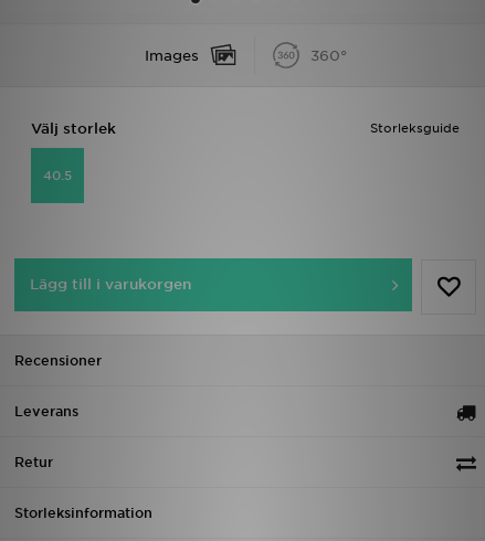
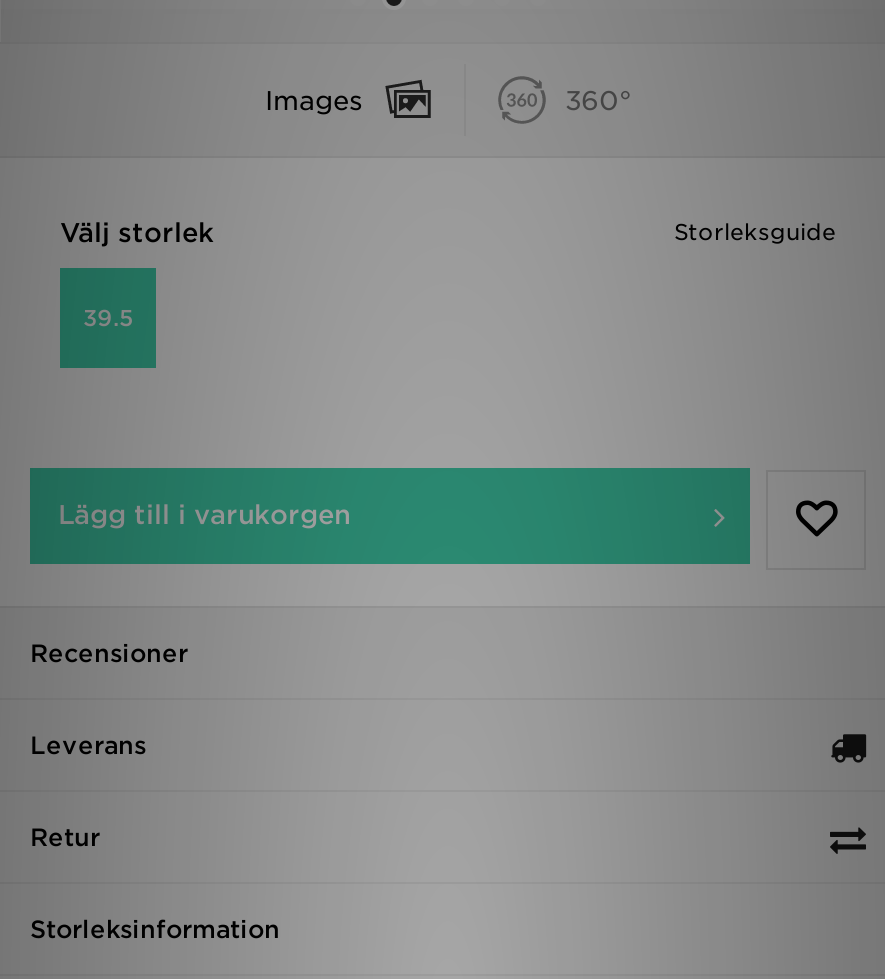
- 40.5
+ 39.5
